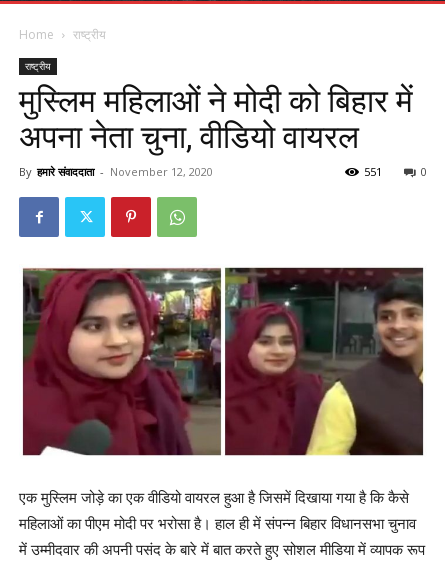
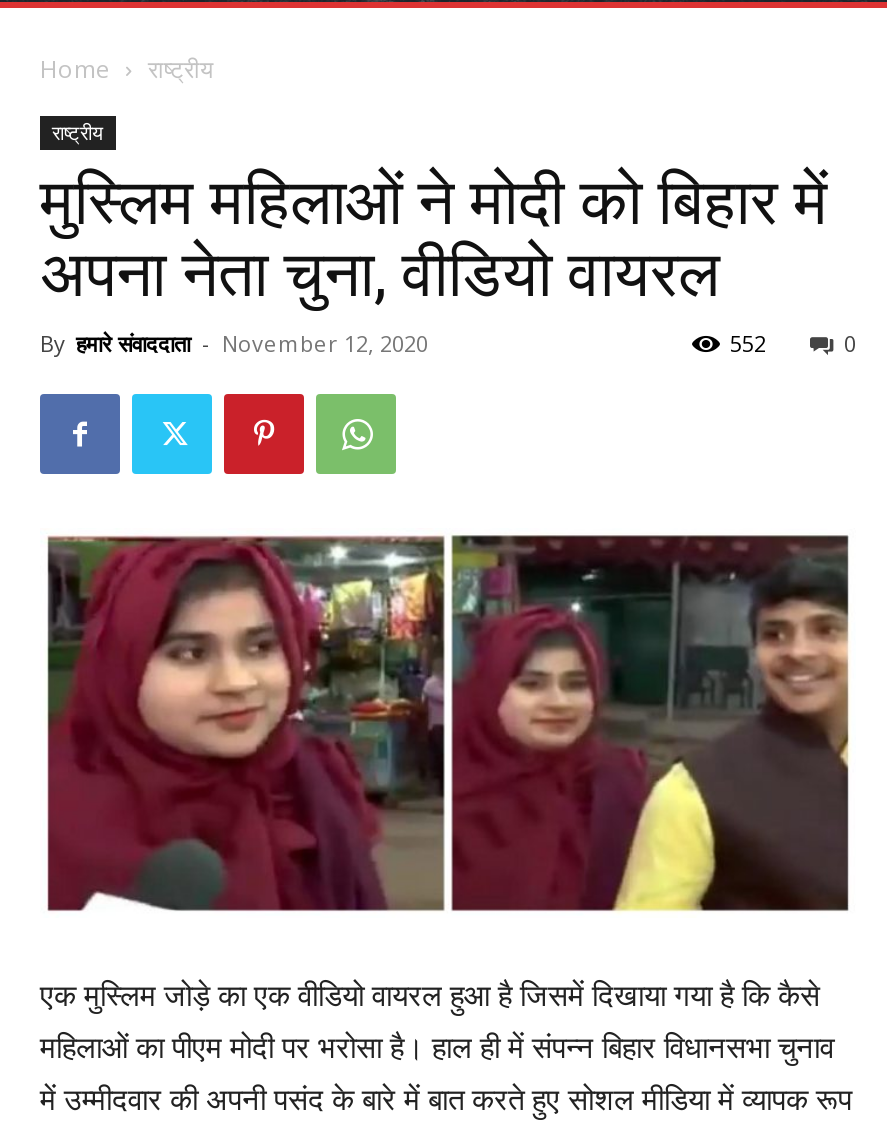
- 551
+ 552
